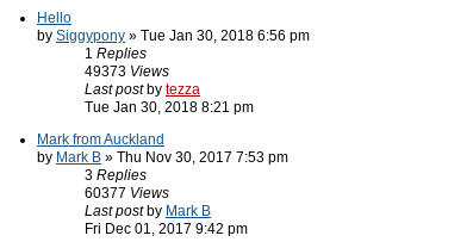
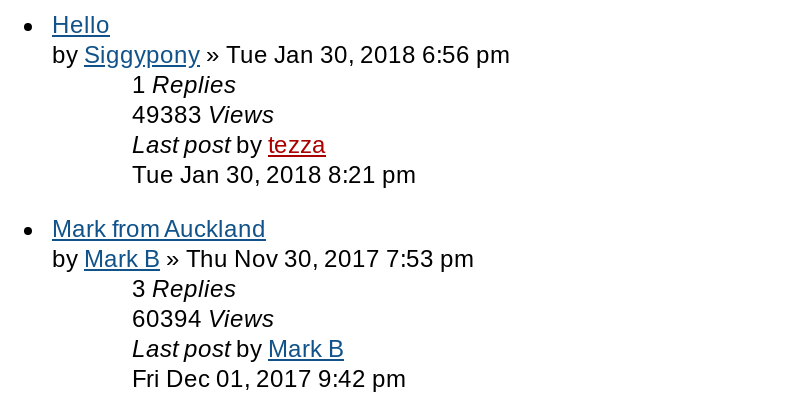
- 49373 Views
+ 49383 Views

- 60377 Views
+ 60394 Views
